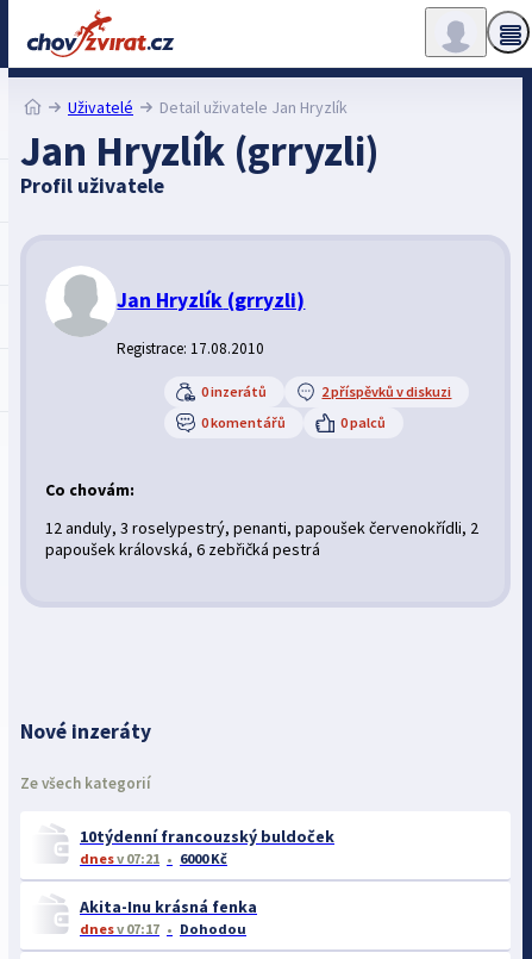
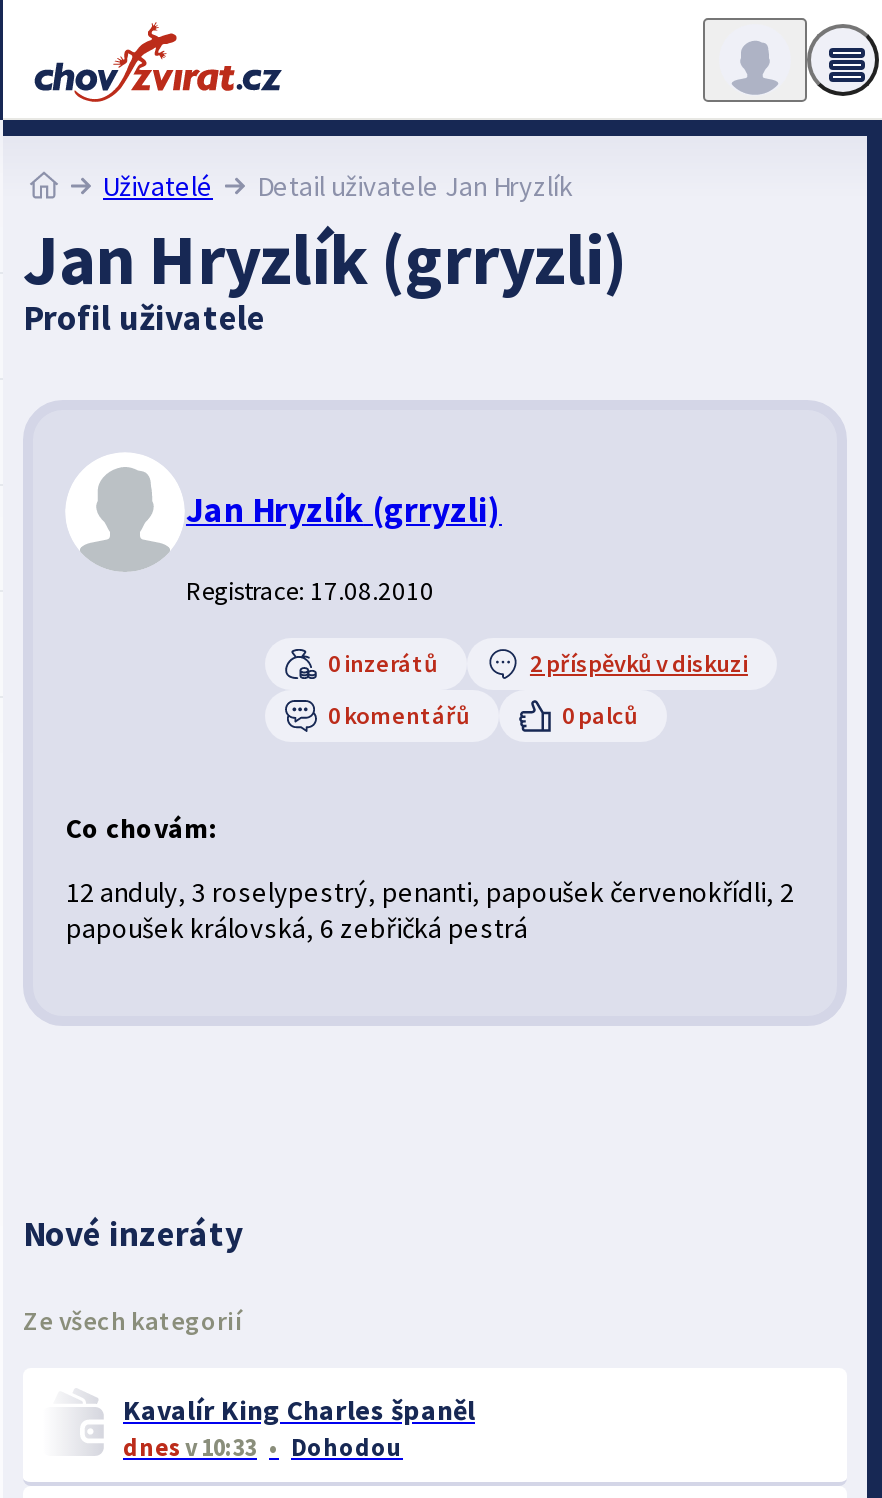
- 10týdenní francouzský buldoček
- dnesv 07:21
- 6000 Kč
- Akita-Inu krásná fenka
- dnesv 07:17
+ Kavalír King Charles španěl
+ dnes v 10:33
